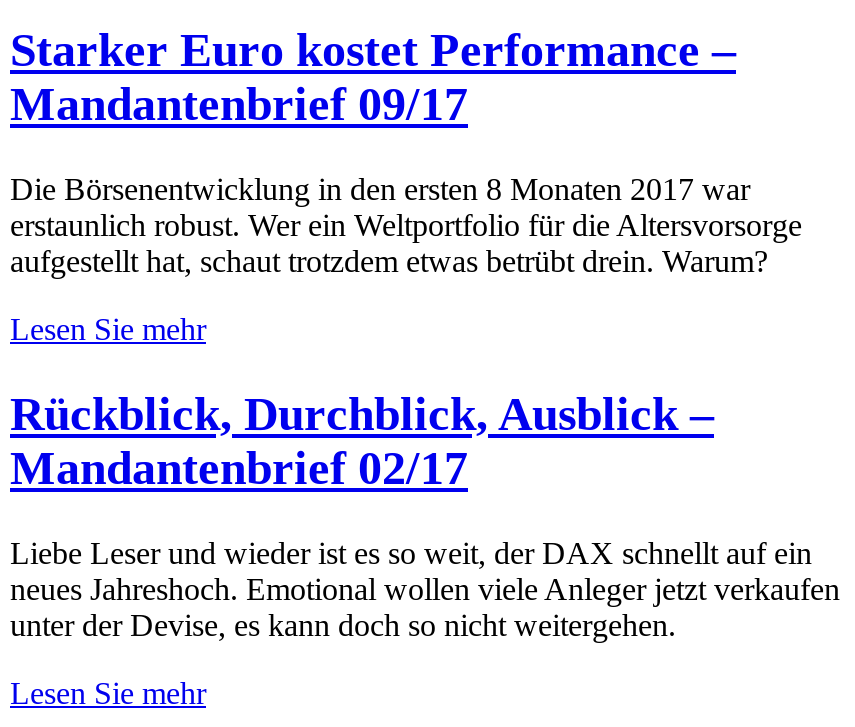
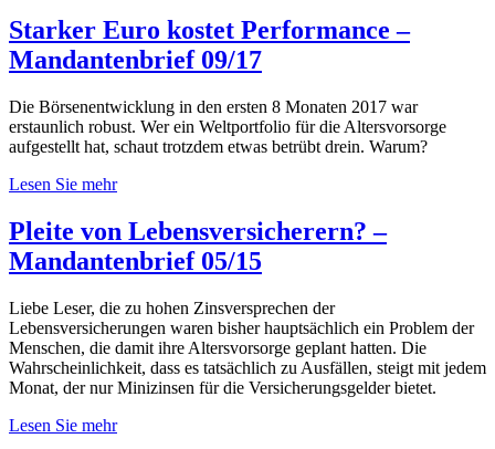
- Rückblick, Durchblick, Ausblick –
- Mandantenbrief 02/17
+ Pleite von Lebensversicherern? –
+ Mandantenbrief 05/15

- Liebe Leser und wieder ist es so weit, der DAX schnellt auf ein
- neues Jahreshoch. Emotional wollen viele Anleger jetzt verkaufen
- unter der Devise, es kann doch so nicht weitergehen.
+ Liebe Leser, die zu hohen Zinsversprechen der
+ Lebensversicherungen waren bisher hauptsächlich ein Problem der
+ Menschen, die damit ihre Altersvorsorge geplant hatten. Die
+ Wahrscheinlichkeit, dass es tatsächlich zu Ausfällen, steigt mit jedem
+ Monat, der nur Minizinsen für die Versicherungsgelder bietet.
